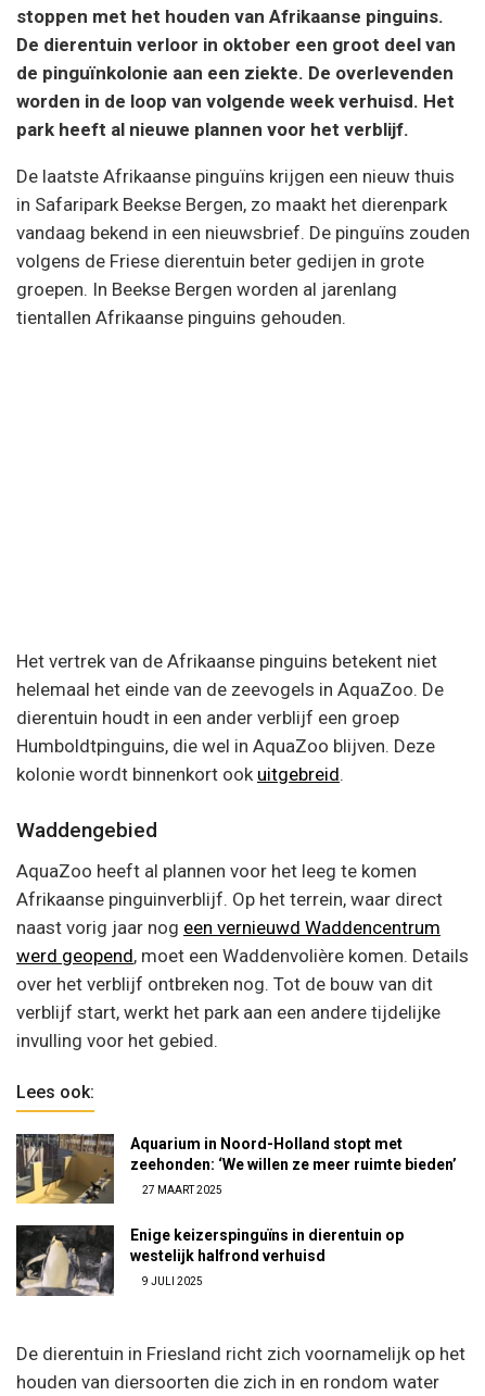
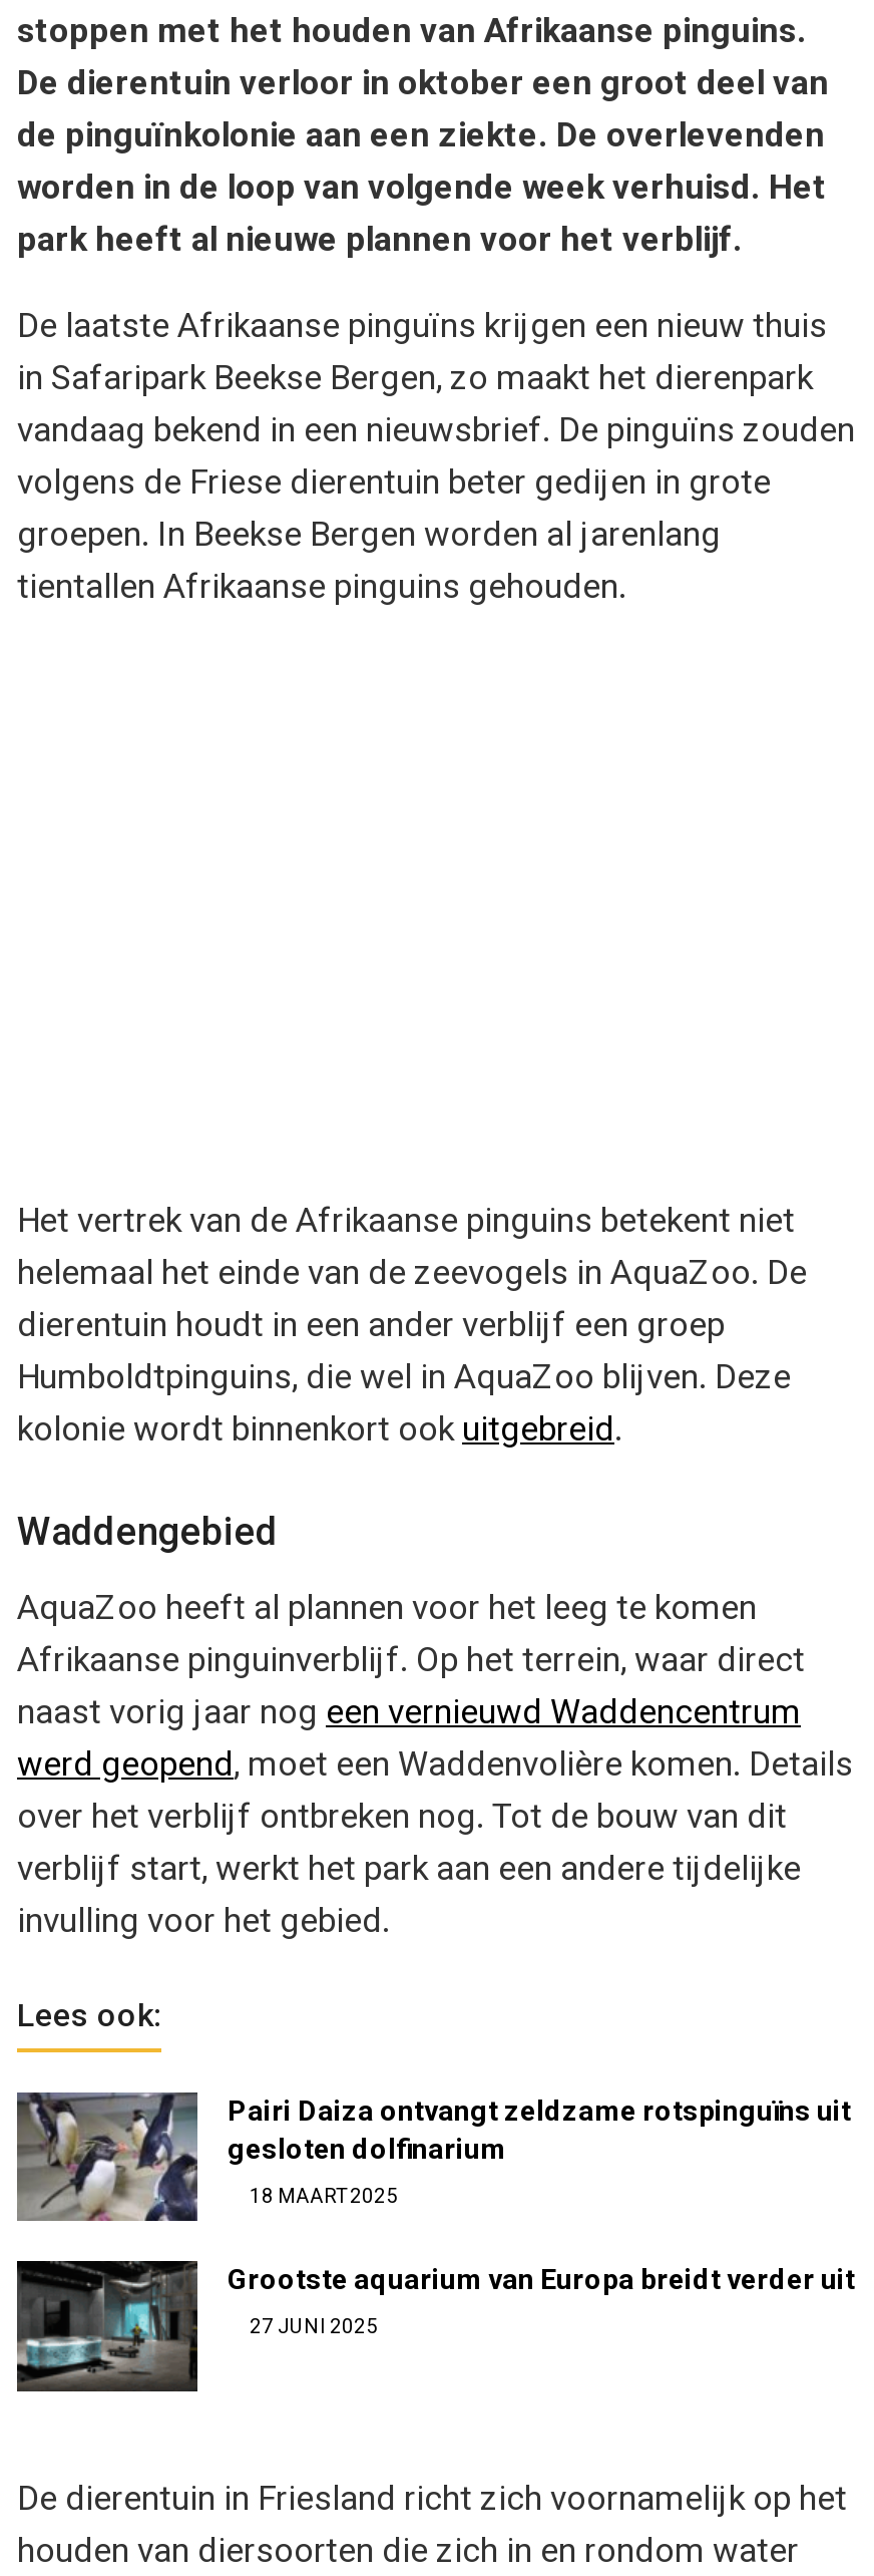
- [image]
- Aquarium in Noord-Holland stopt met
- zeehonden: ‘We willen ze meer ruimte bieden’
+ [image]
+ Pairi Daiza ontvangt zeldzame rotspinguïns uit
+ gesloten dolfinarium

- 27 MAART 2025
+ 18 MAART 2025

- [image]
- Enige keizerspinguïns in dierentuin op
- westelijk halfrond verhuisd
+ [image]
+ Grootste aquarium van Europa breidt verder uit

- 9 JULI 2025
+ 27 JUNI 2025
